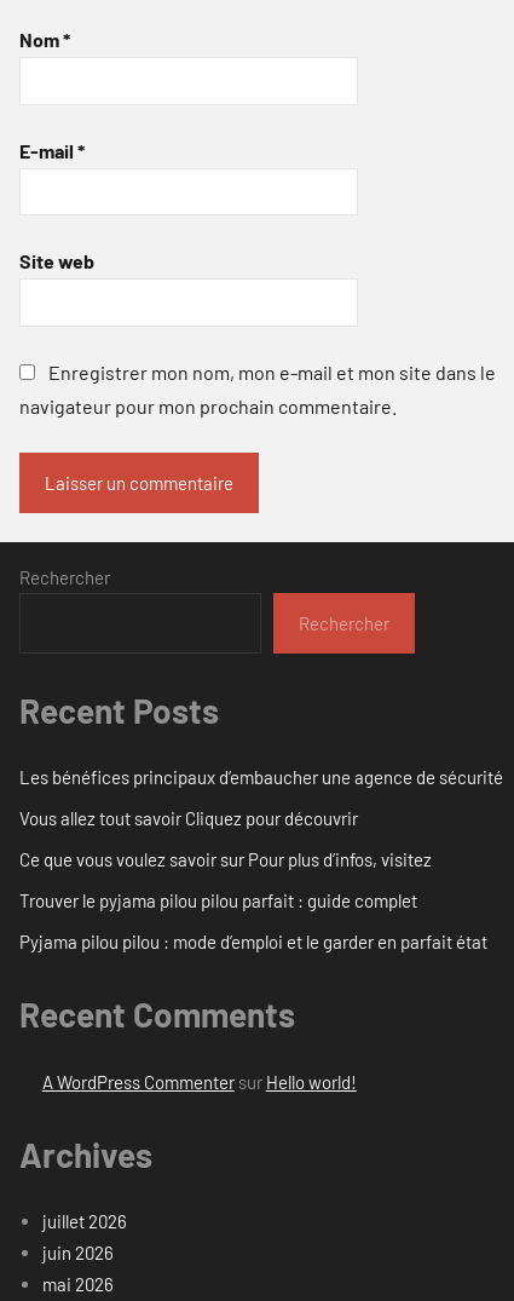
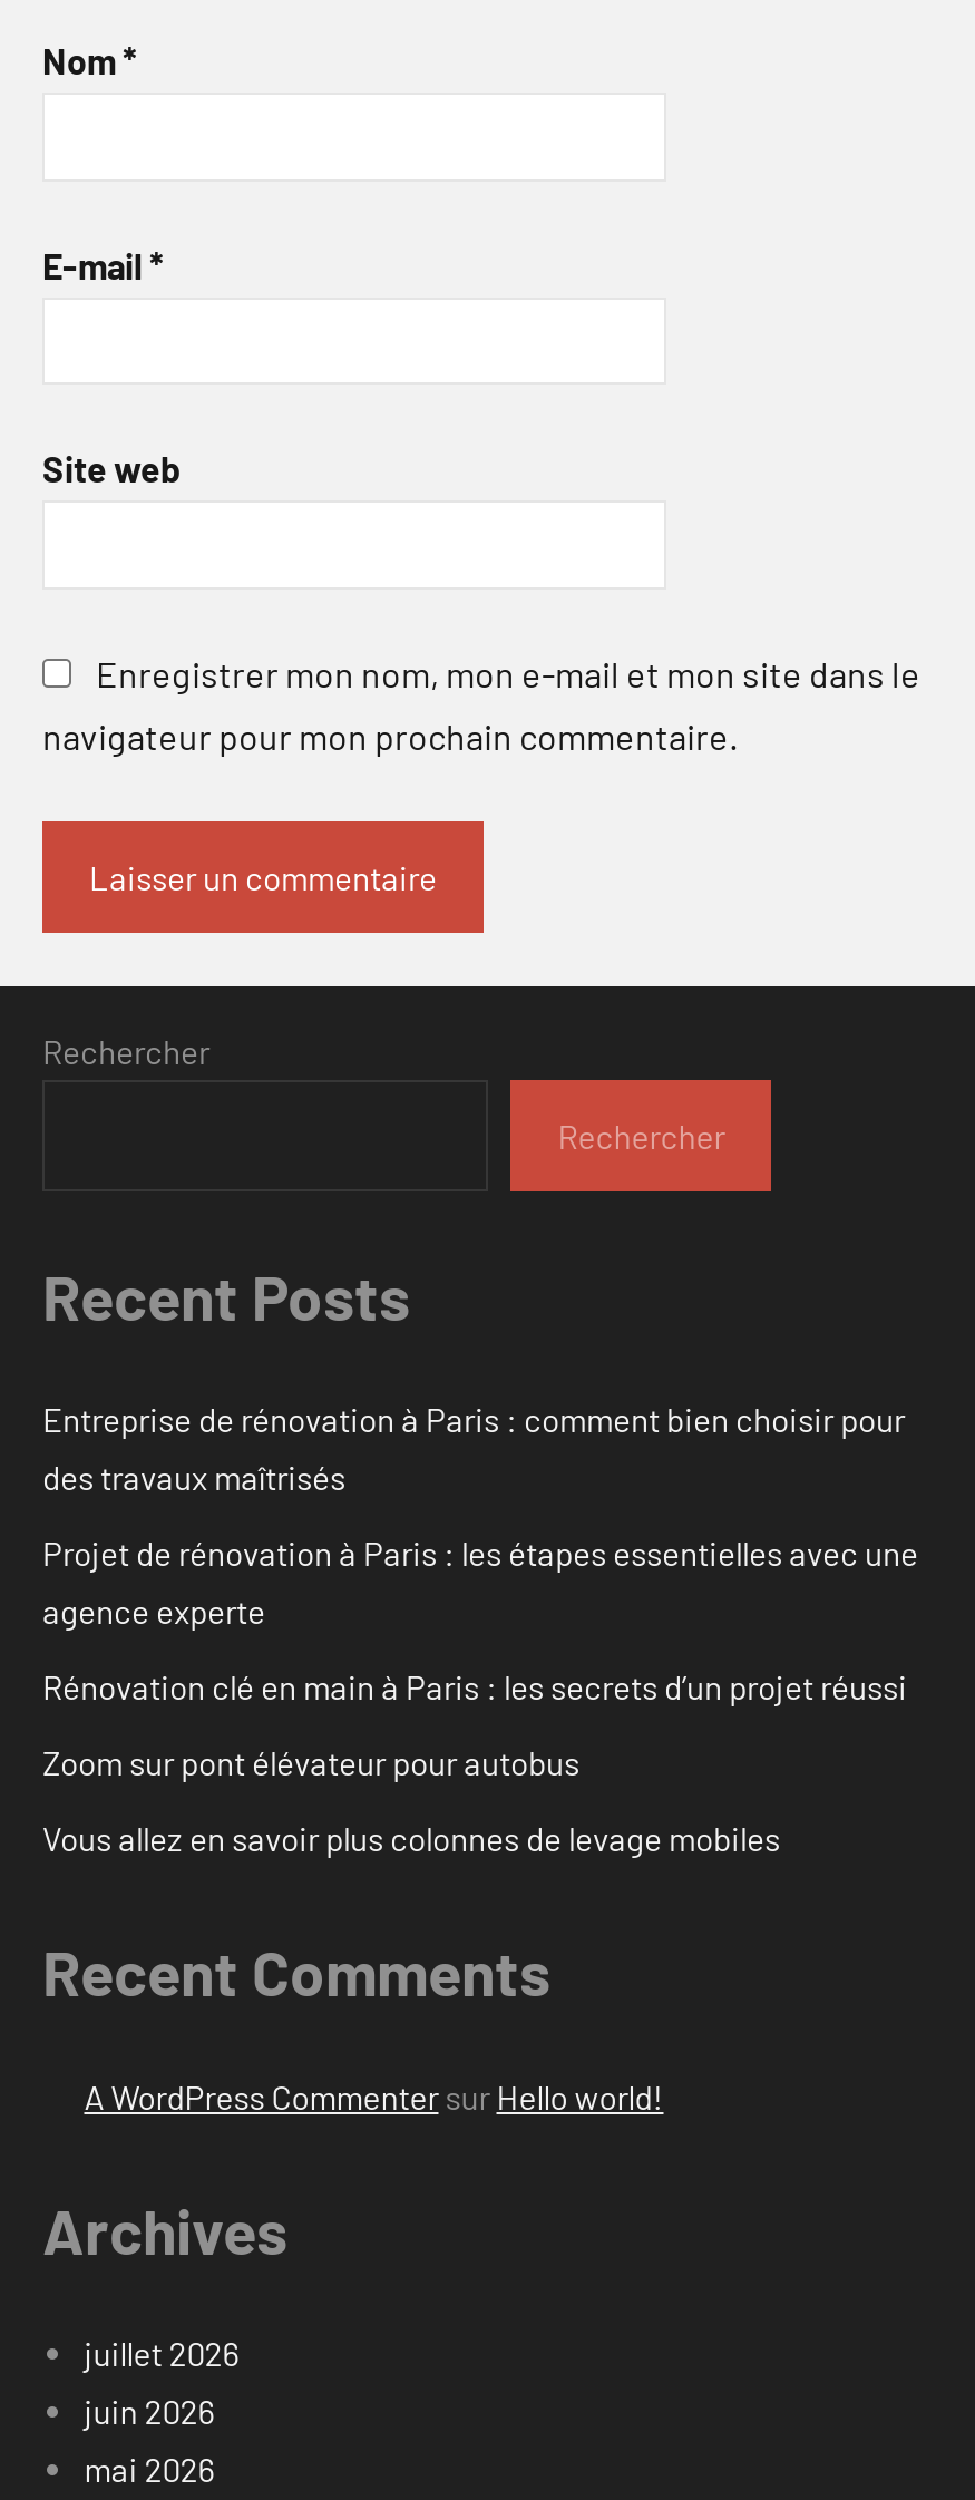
- Les bénéfices principaux d’embaucher une agence de sécurité
+ Entreprise de rénovation à Paris : comment bien choisir pour
+ des travaux maîtrisés

- Vous allez tout savoir Cliquez pour découvrir
+ Projet de rénovation à Paris : les étapes essentielles avec une
+ agence experte

- Ce que vous voulez savoir sur Pour plus d’infos, visitez
+ Rénovation clé en main à Paris : les secrets d’un projet réussi

- Trouver le pyjama pilou pilou parfait : guide complet
+ Zoom sur pont élévateur pour autobus

- Pyjama pilou pilou : mode d’emploi et le garder en parfait état
+ Vous allez en savoir plus colonnes de levage mobiles
